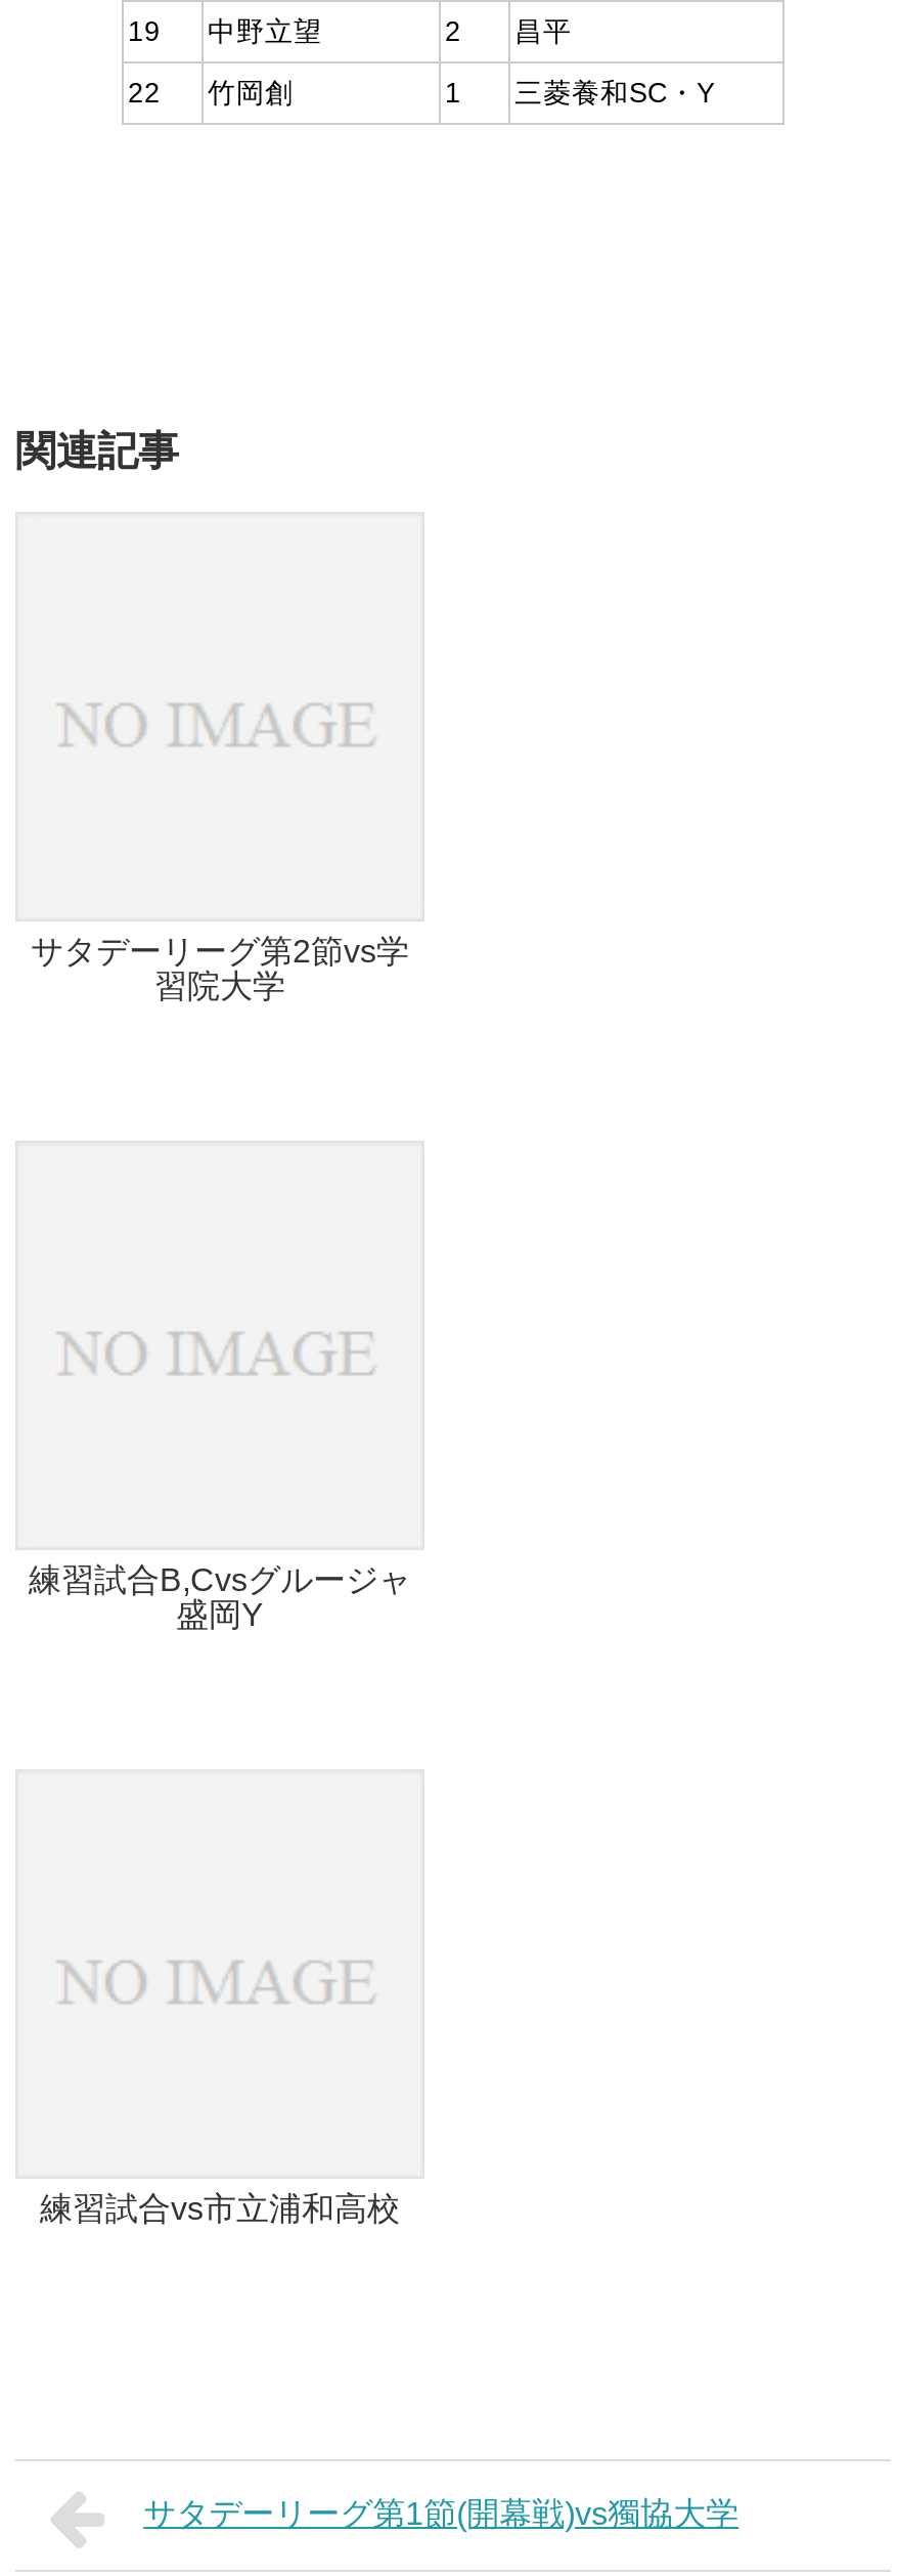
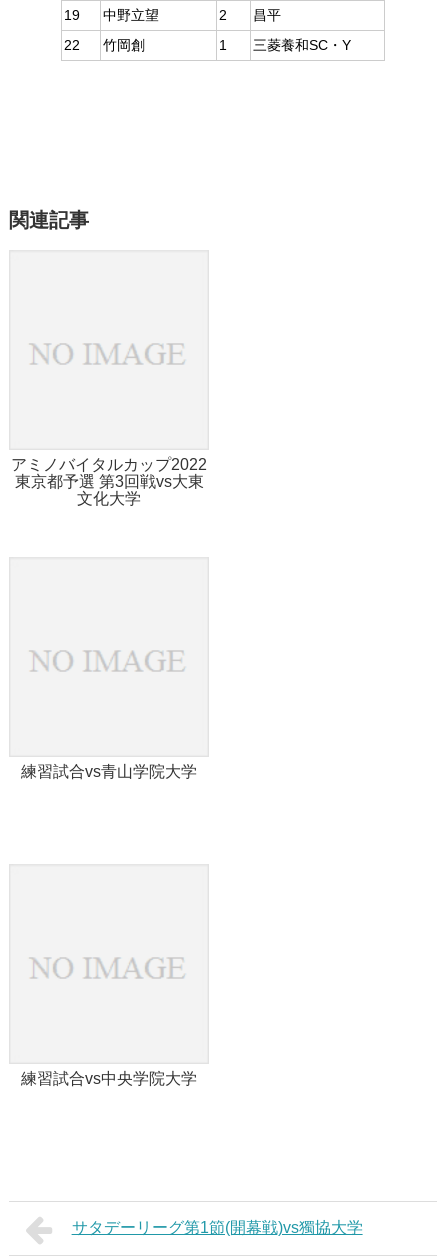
- サタデーリーグ第2節vs学
- 習院大学
+ アミノバイタルカップ2022
+ 東京都予選 第3回戦vs大東
+ 文化大学

- 練習試合B,Cvsグルージャ
- 盛岡Y
+ 練習試合vs青山学院大学

- 練習試合vs市立浦和高校
+ 練習試合vs中央学院大学
